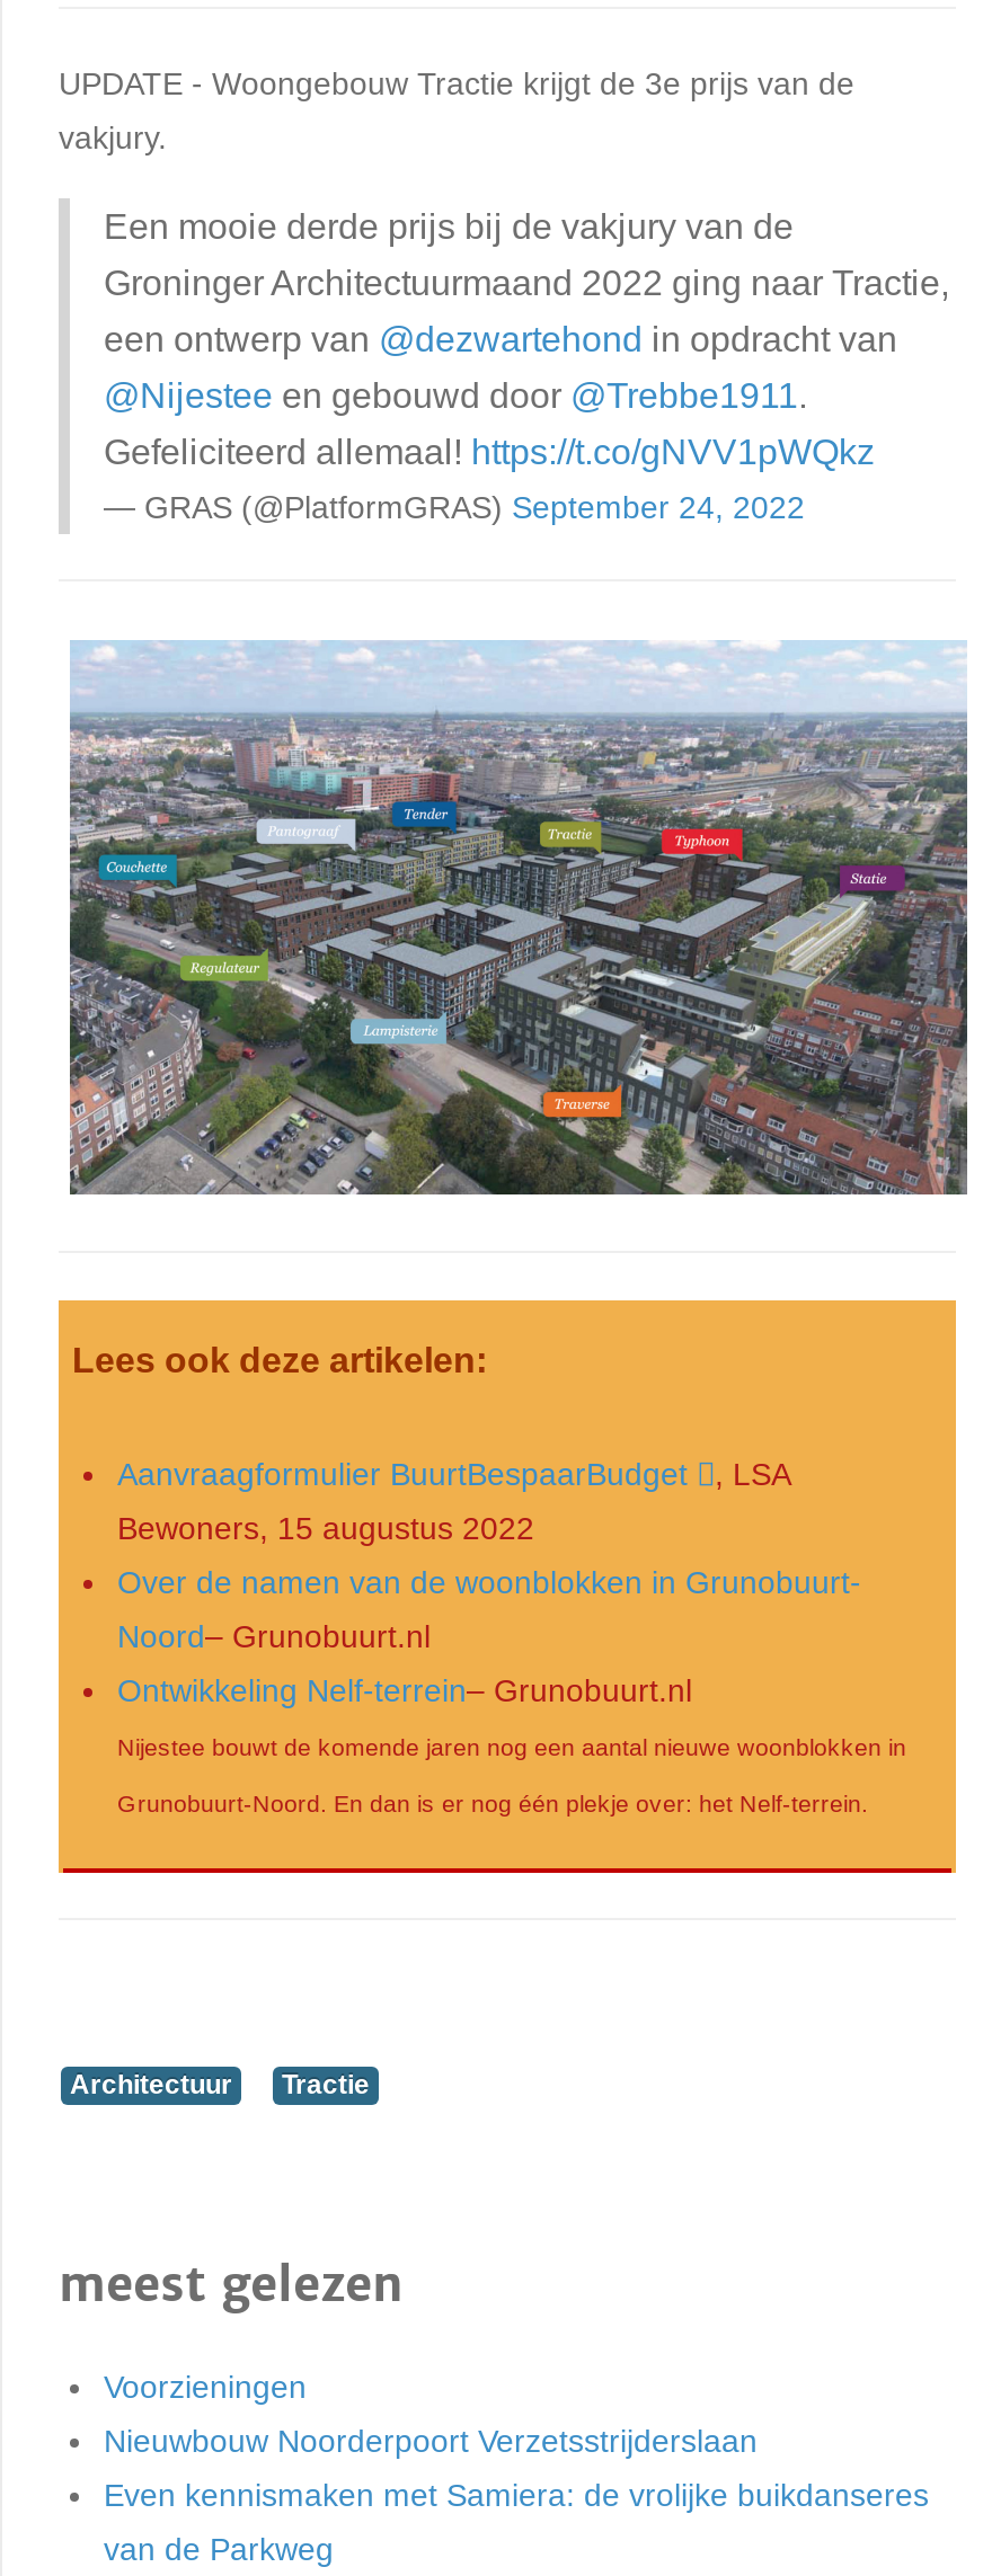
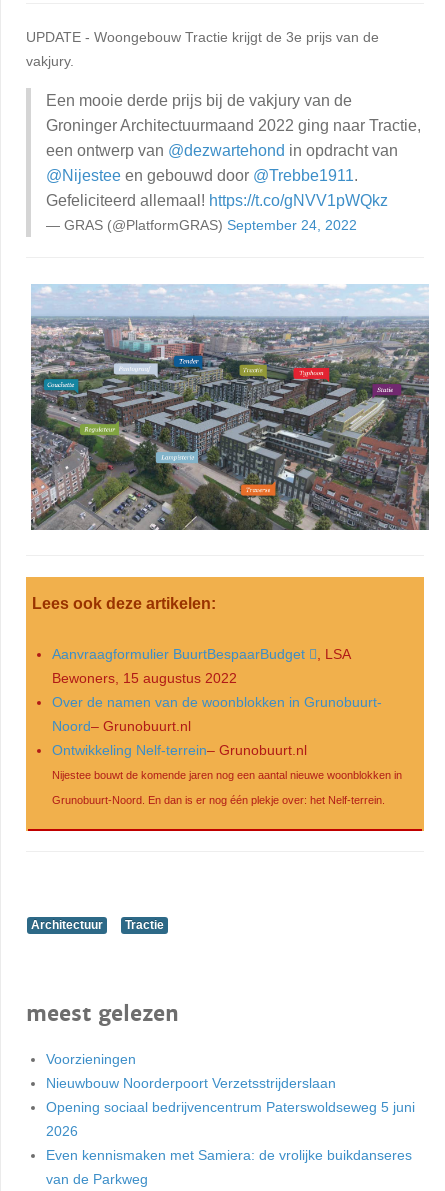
+ Opening sociaal bedrijvencentrum Paterswoldseweg 5 juni
+ 2026
